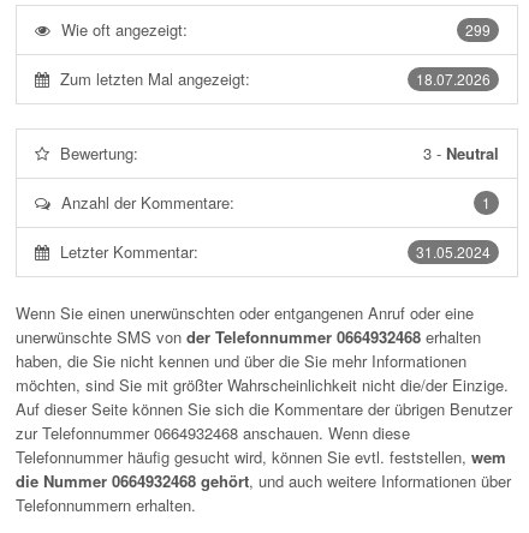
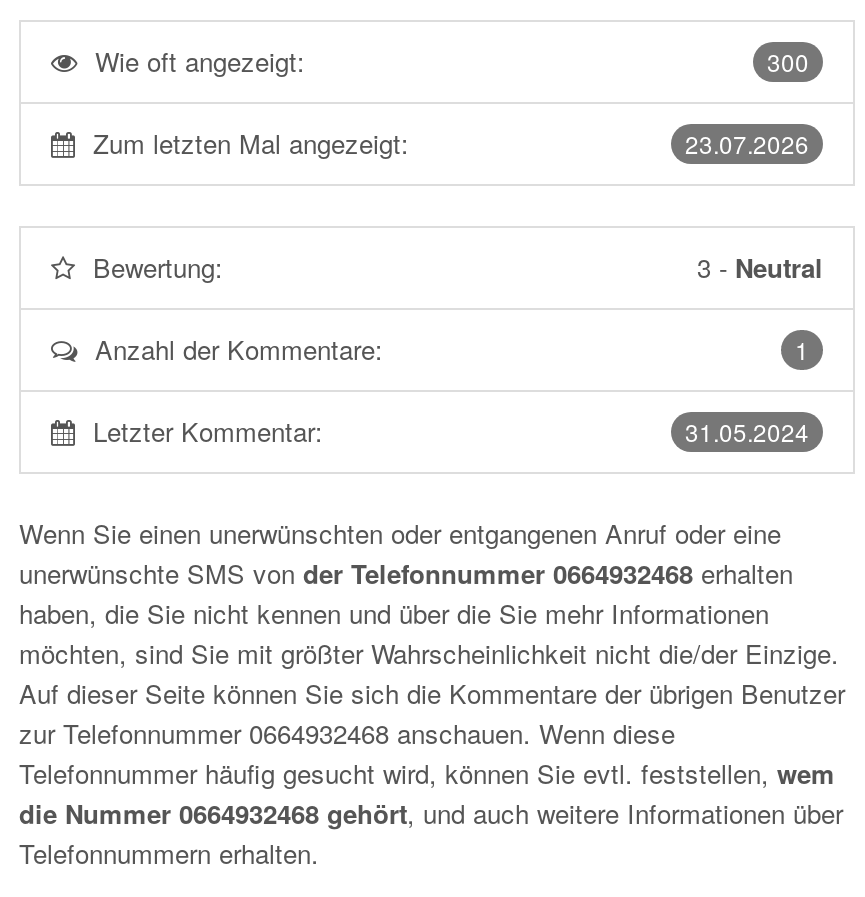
- 299
+ 300

- 18.07.2026
+ 23.07.2026
